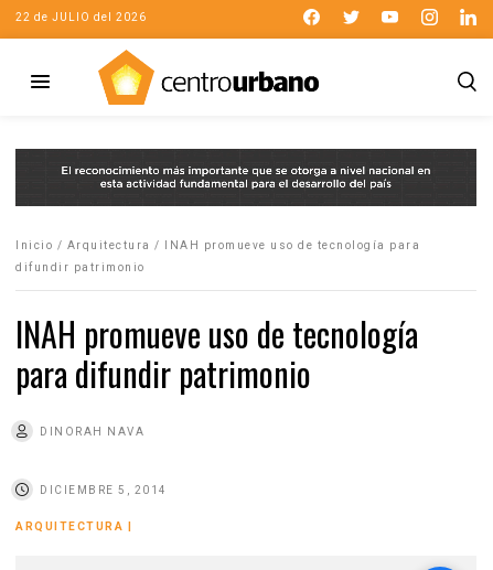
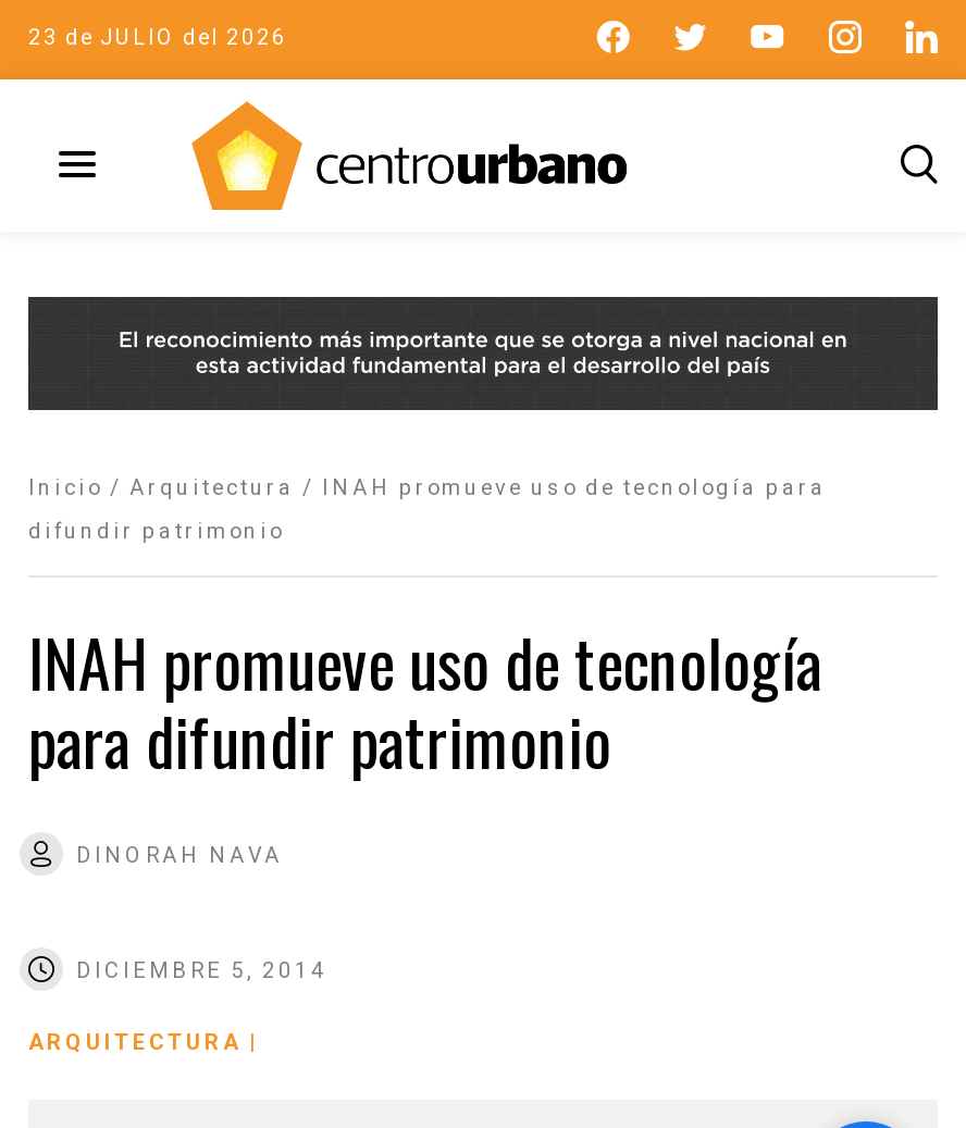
- 22 de JULIO del 2026
+ 23 de JULIO del 2026
